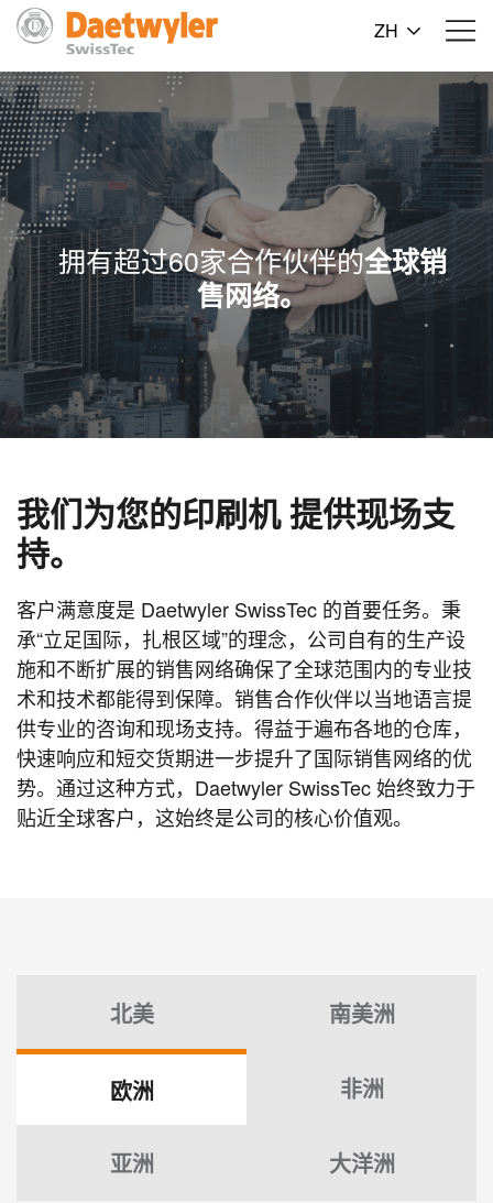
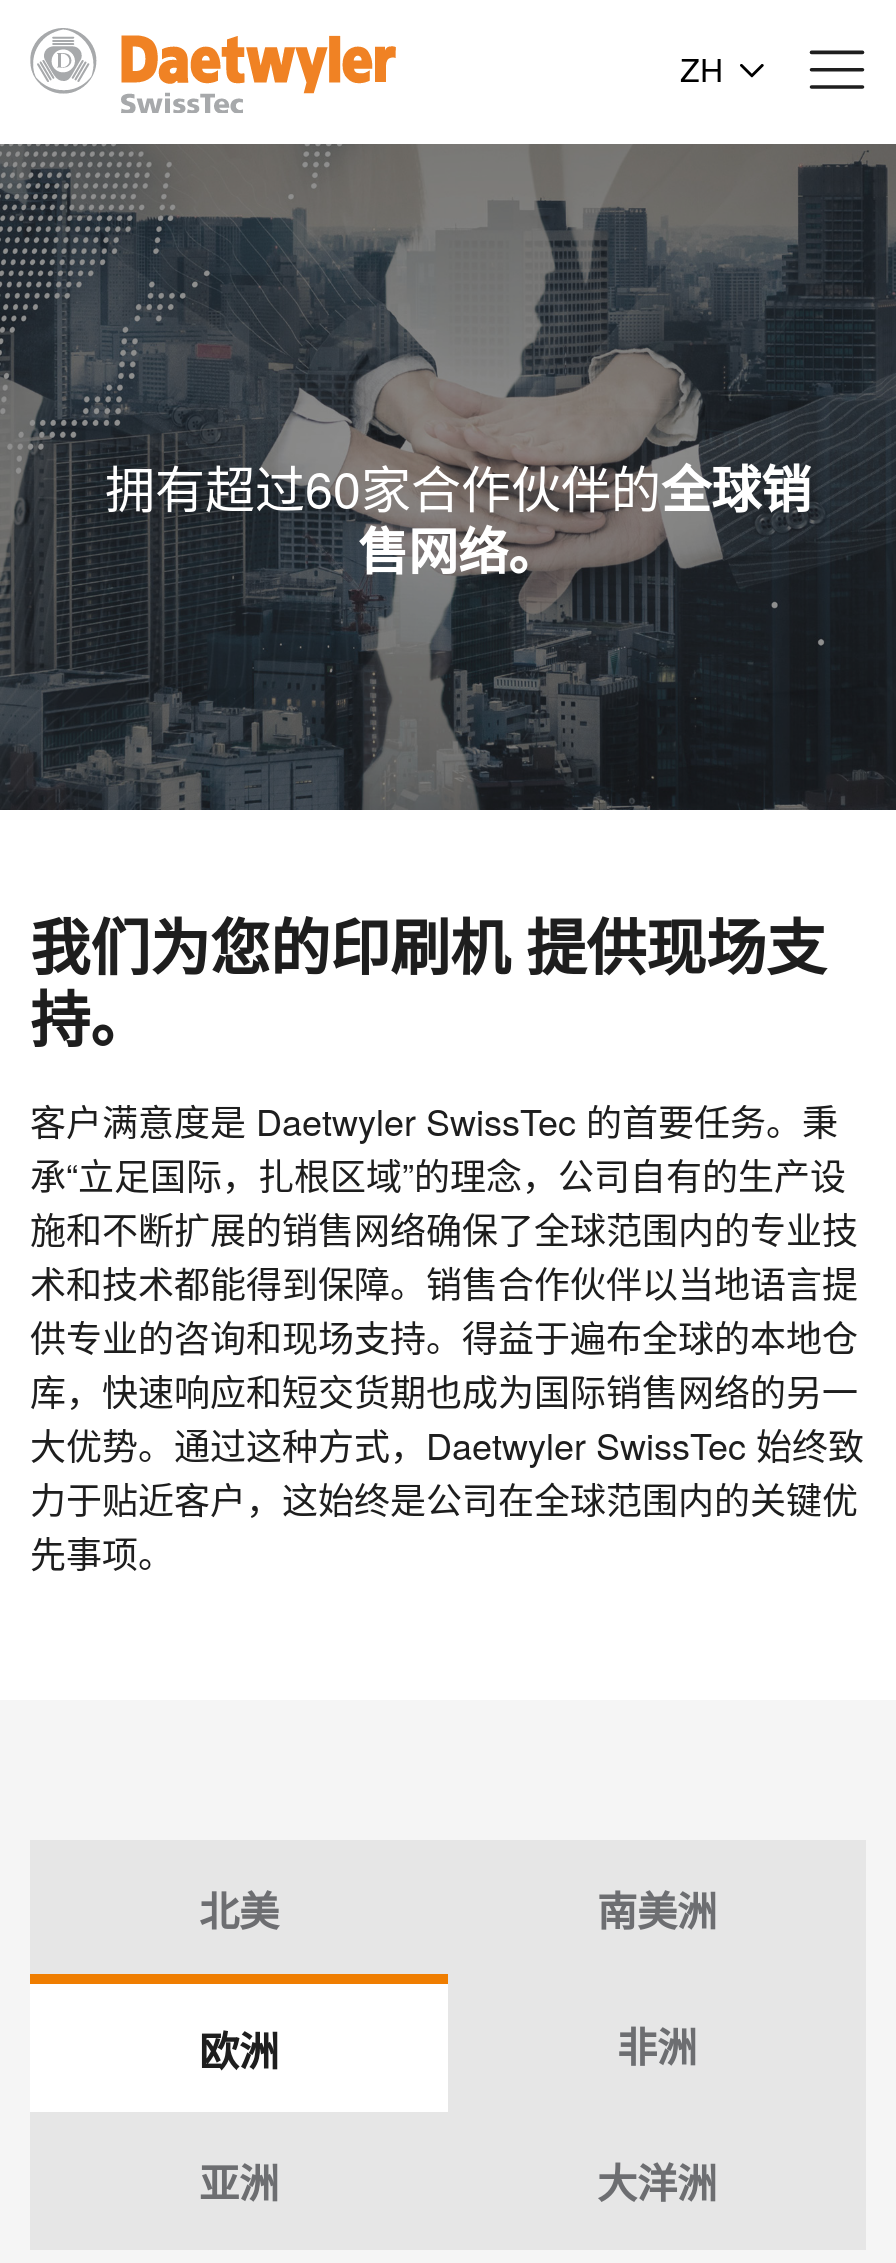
- 供专业的咨询和现场支持。得益于遍布各地的仓库，
- 快速响应和短交货期进一步提升了国际销售网络的优
- 势。通过这种方式，Daetwyler SwissTec 始终致力于
- 贴近全球客户，这始终是公司的核心价值观。
+ 供专业的咨询和现场支持。得益于遍布全球的本地仓
+ 库，快速响应和短交货期也成为国际销售网络的另一
+ 大优势。通过这种方式，Daetwyler SwissTec 始终致
+ 力于贴近客户，这始终是公司在全球范围内的关键优
+ 先事项。
